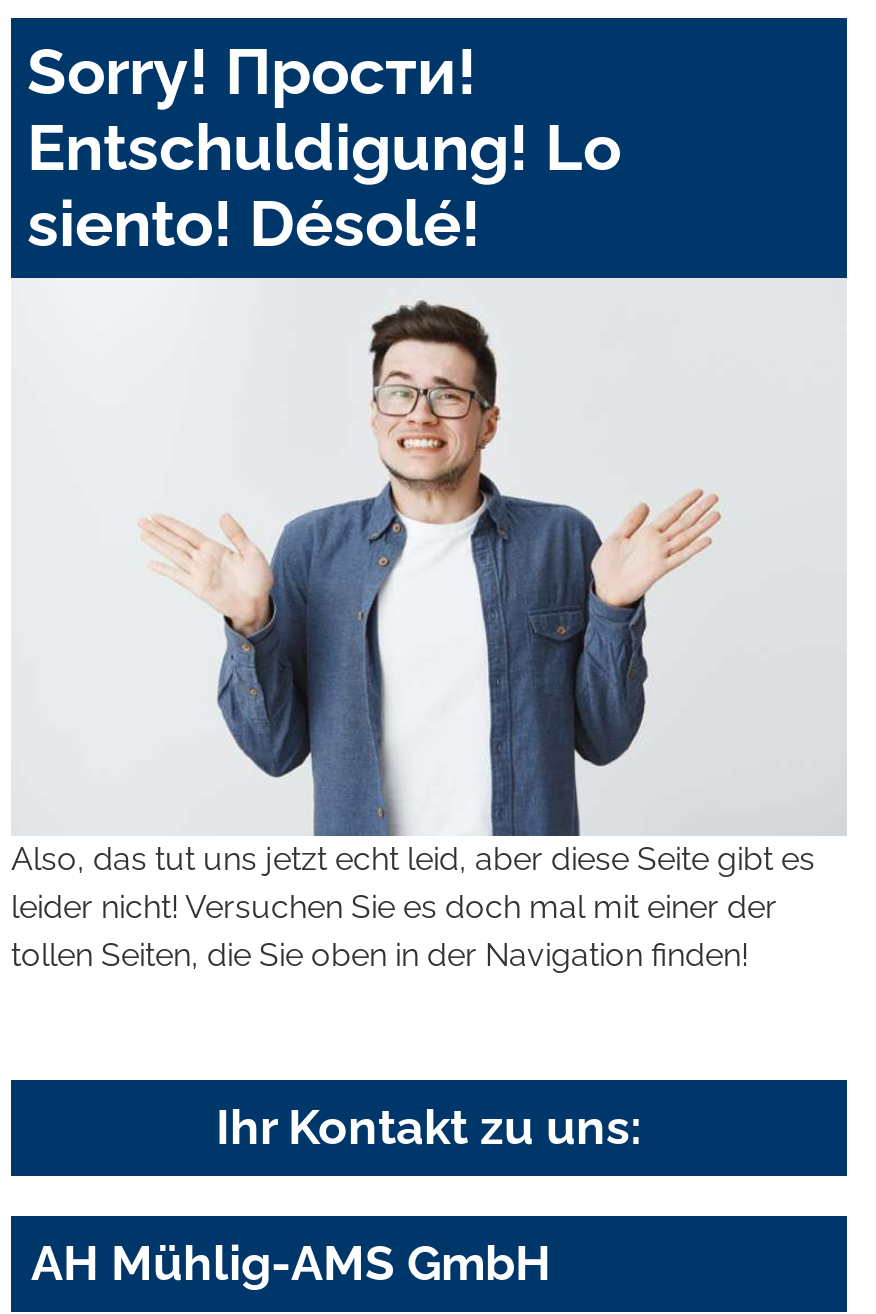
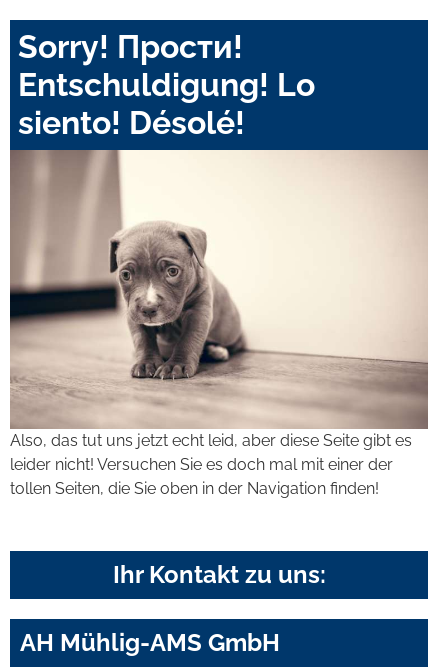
- [image]
+ [image]
